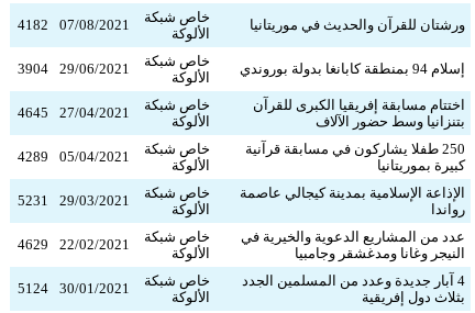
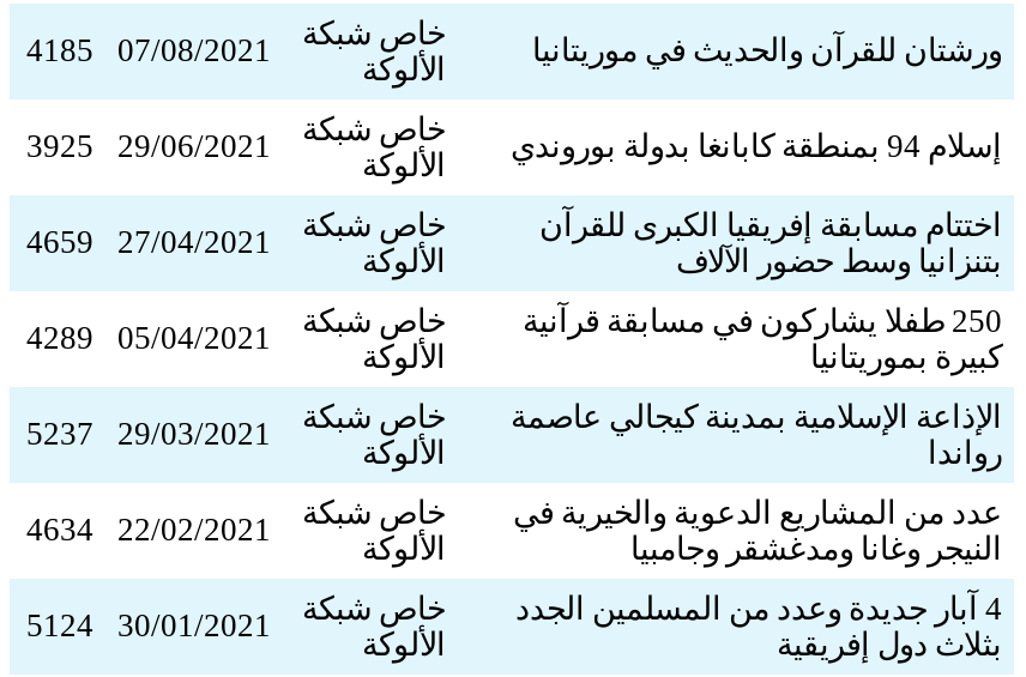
- خاص شبكة 07/08/2021 4182
+ خاص شبكة 07/08/2021 4185

- خاص شبكة 29/06/2021 3904
+ خاص شبكة 29/06/2021 3925

- خاص شبكة 27/04/2021 4645
+ خاص شبكة 27/04/2021 4659

- الإذاعة الإسلامية بمدينة كيجالي عاصمة خاص شبكة 29/03/2021 5231
+ الإذاعة الإسلامية بمدينة كيجالي عاصمة خاص شبكة 29/03/2021 5237

- عدد من المشاريع الدعوية والخيرية في خاص شبكة 22/02/2021 4629
+ عدد من المشاريع الدعوية والخيرية في خاص شبكة 22/02/2021 4634
